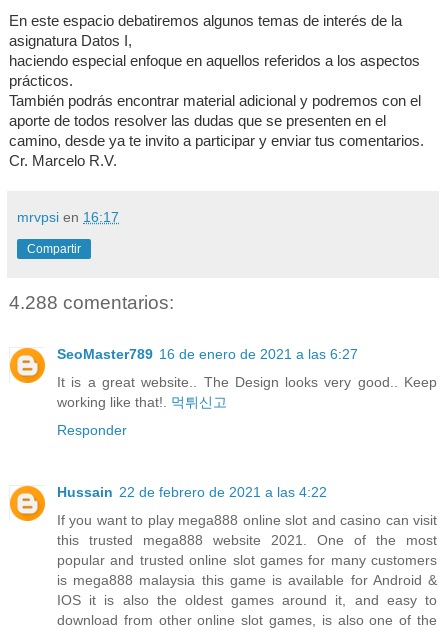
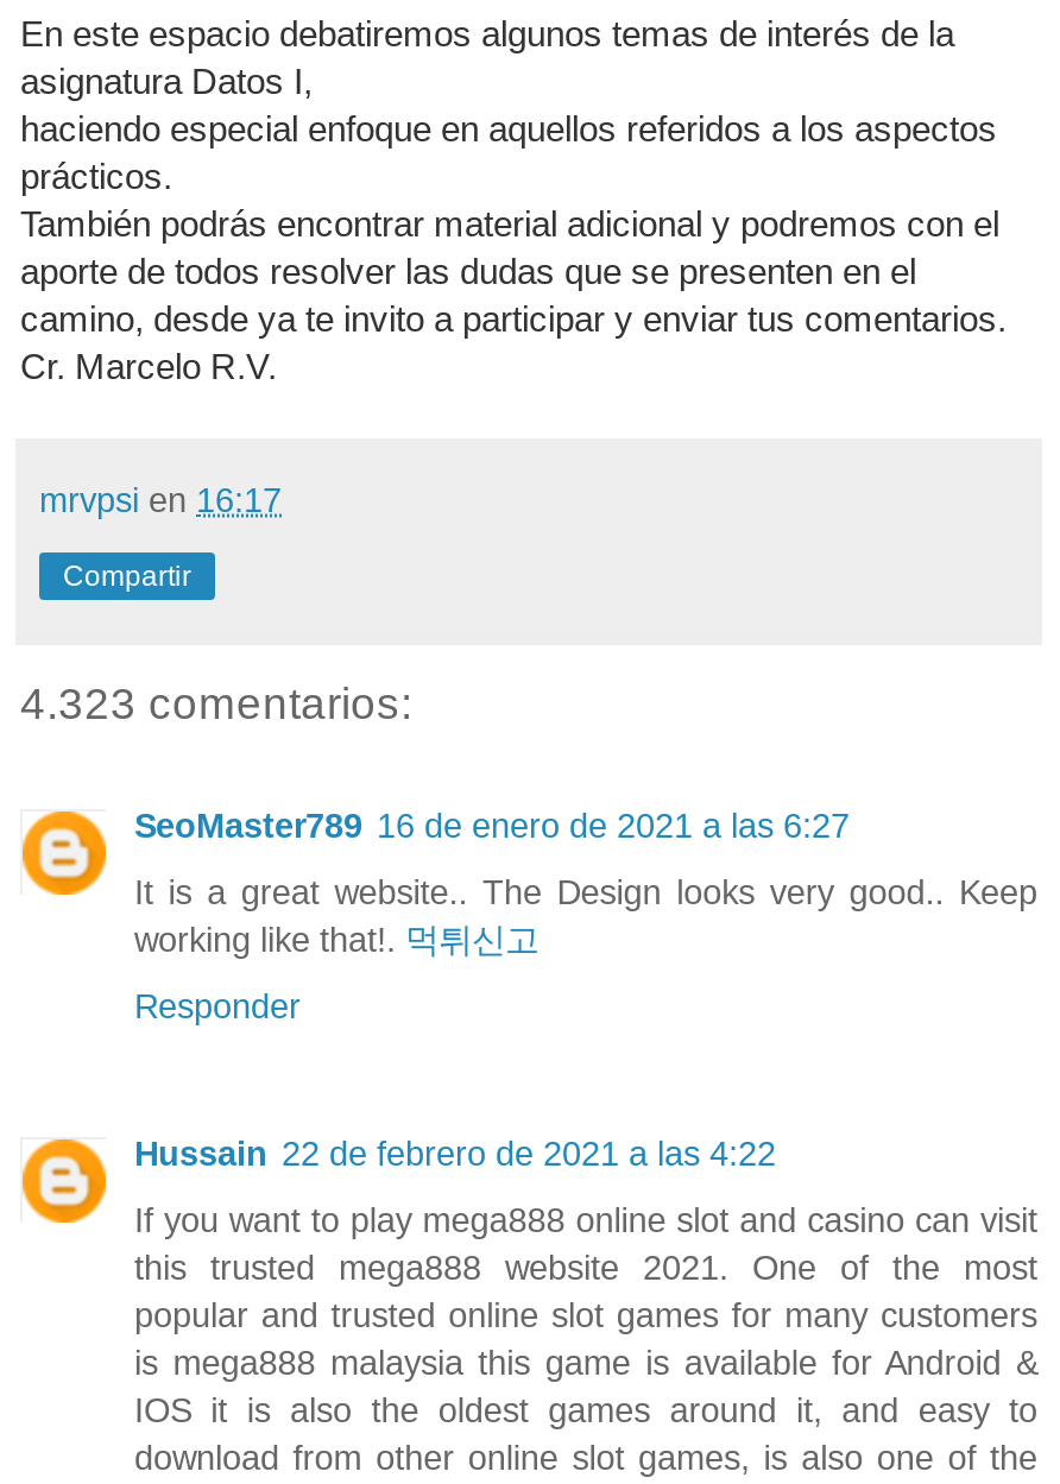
- 4.288 comentarios:
+ 4.323 comentarios:
